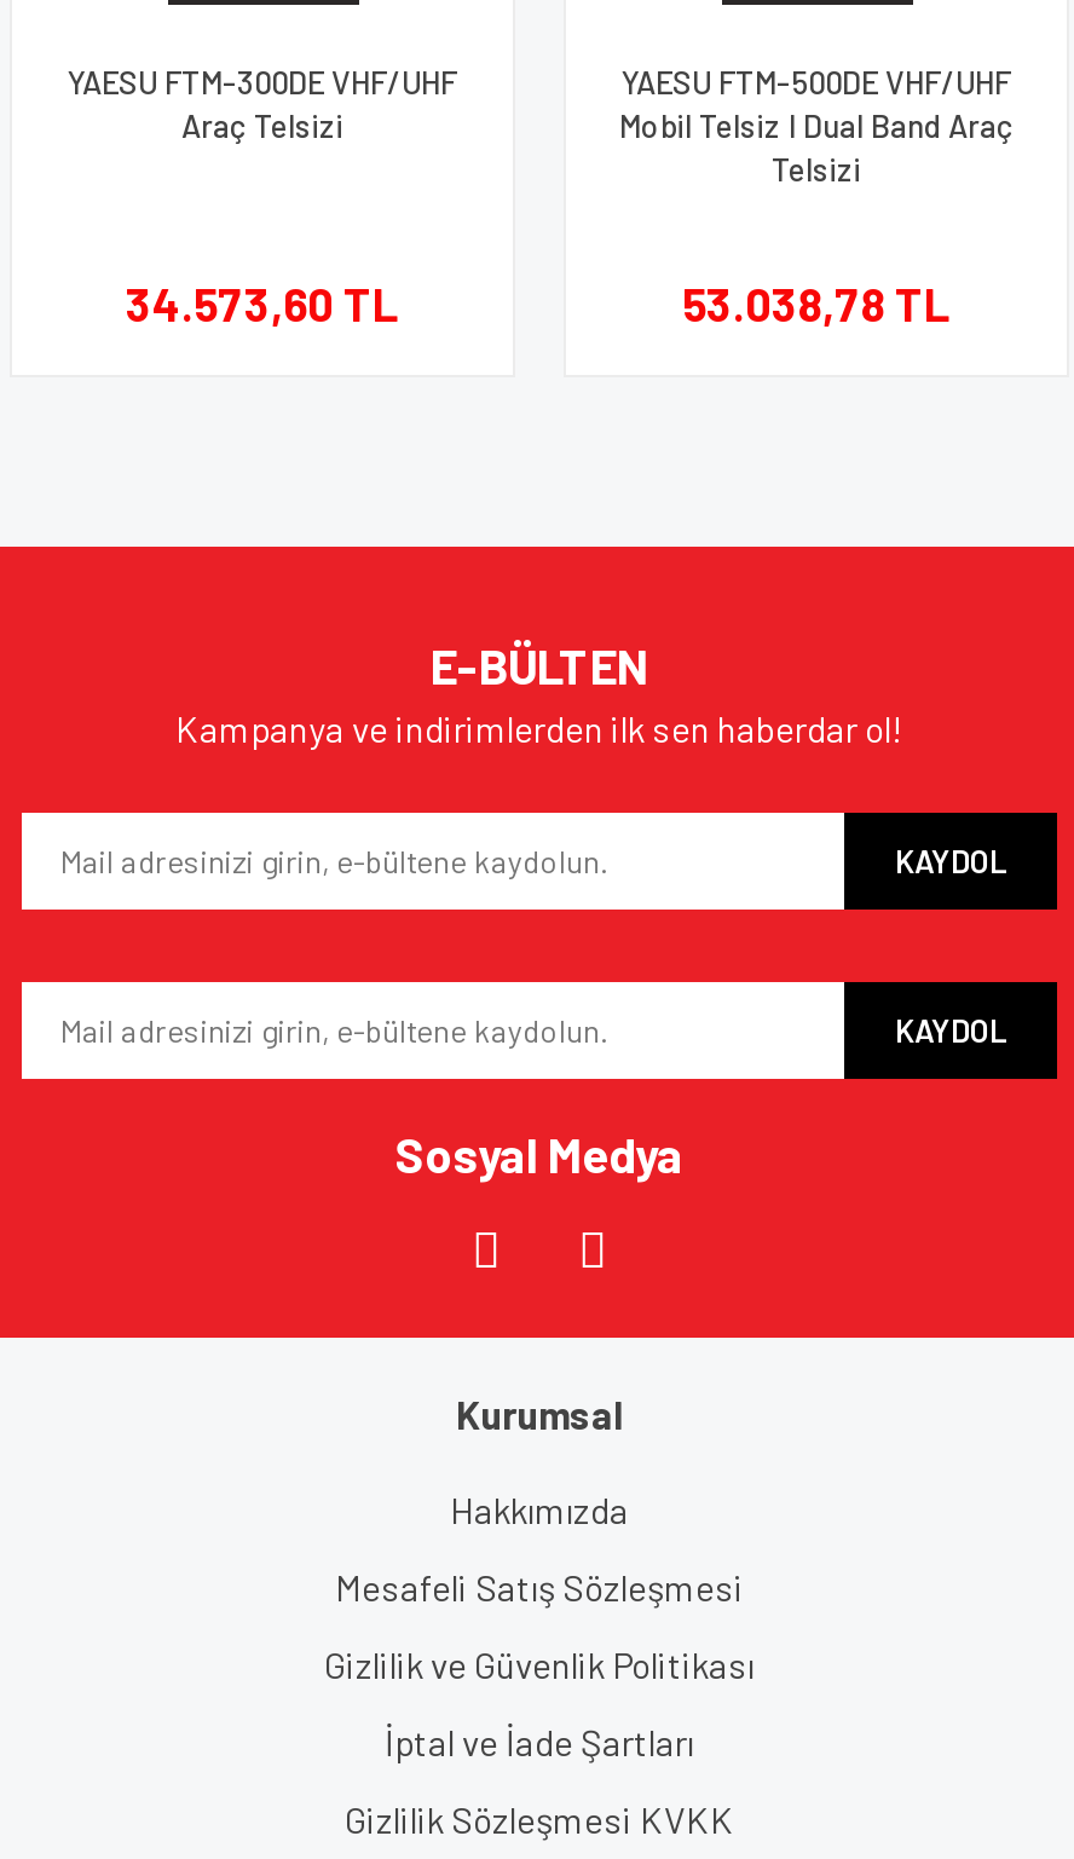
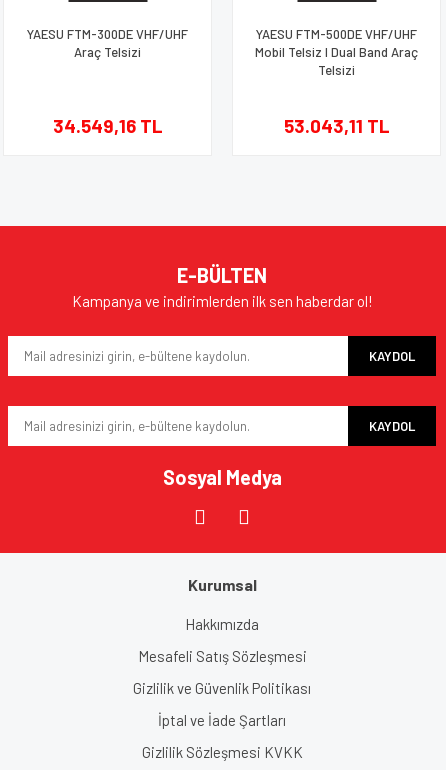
- 34.573,60 TL
+ 34.549,16 TL

- 53.038,78 TL
+ 53.043,11 TL
